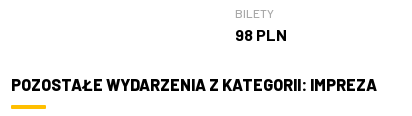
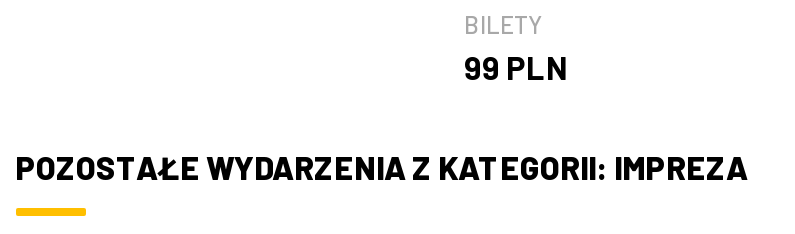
- 98 PLN
+ 99 PLN
